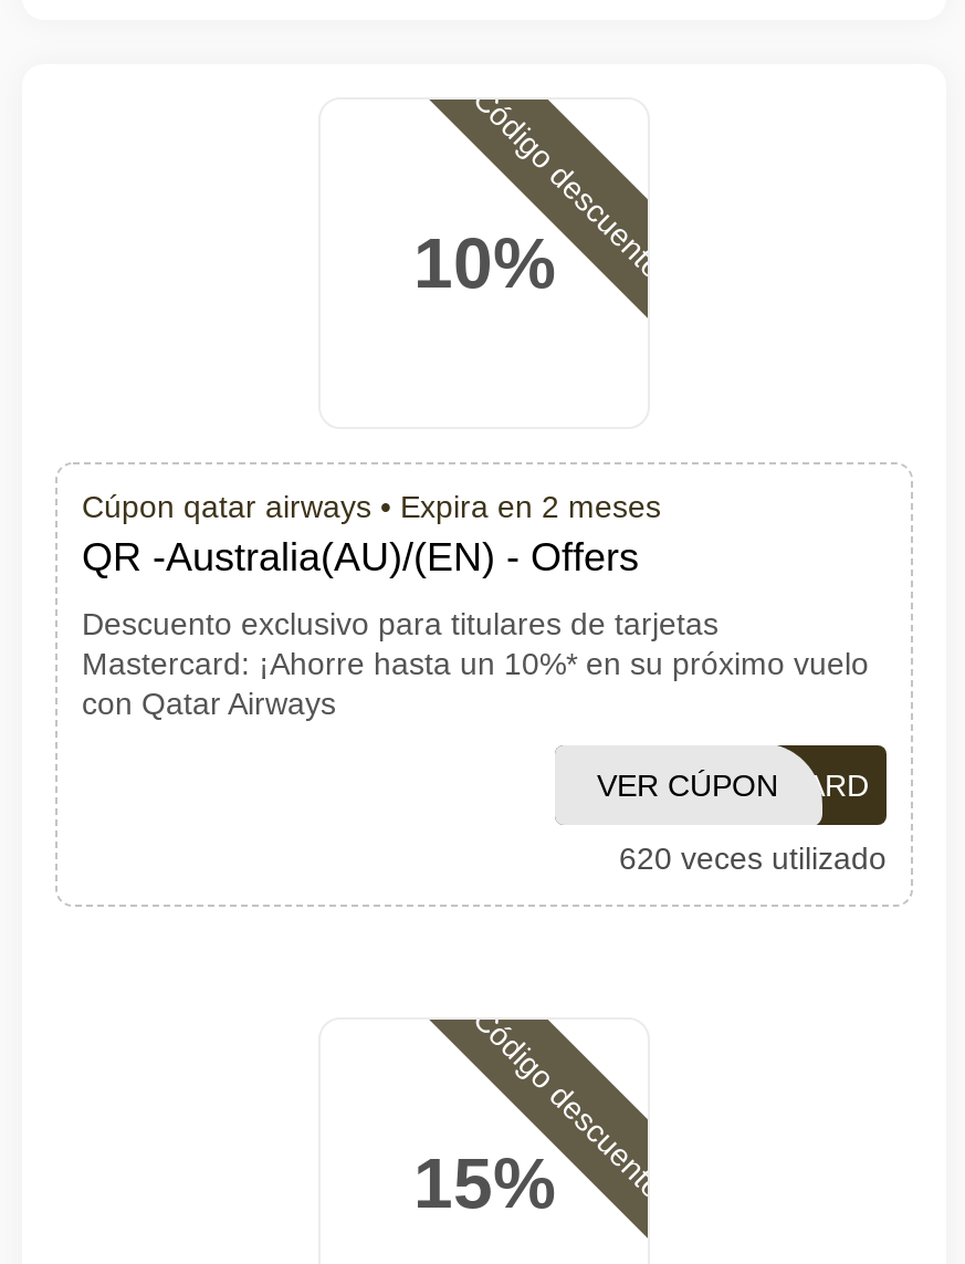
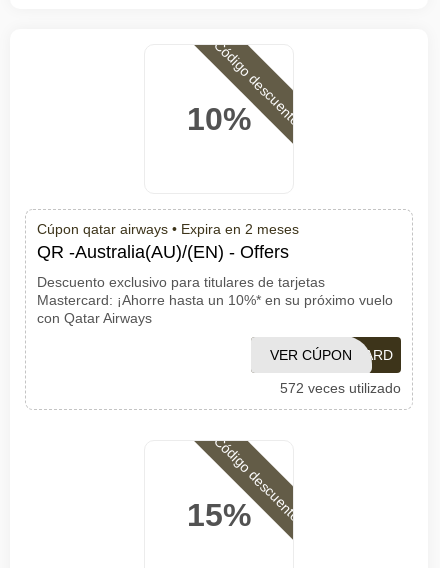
- 620 veces utilizado
+ 572 veces utilizado
